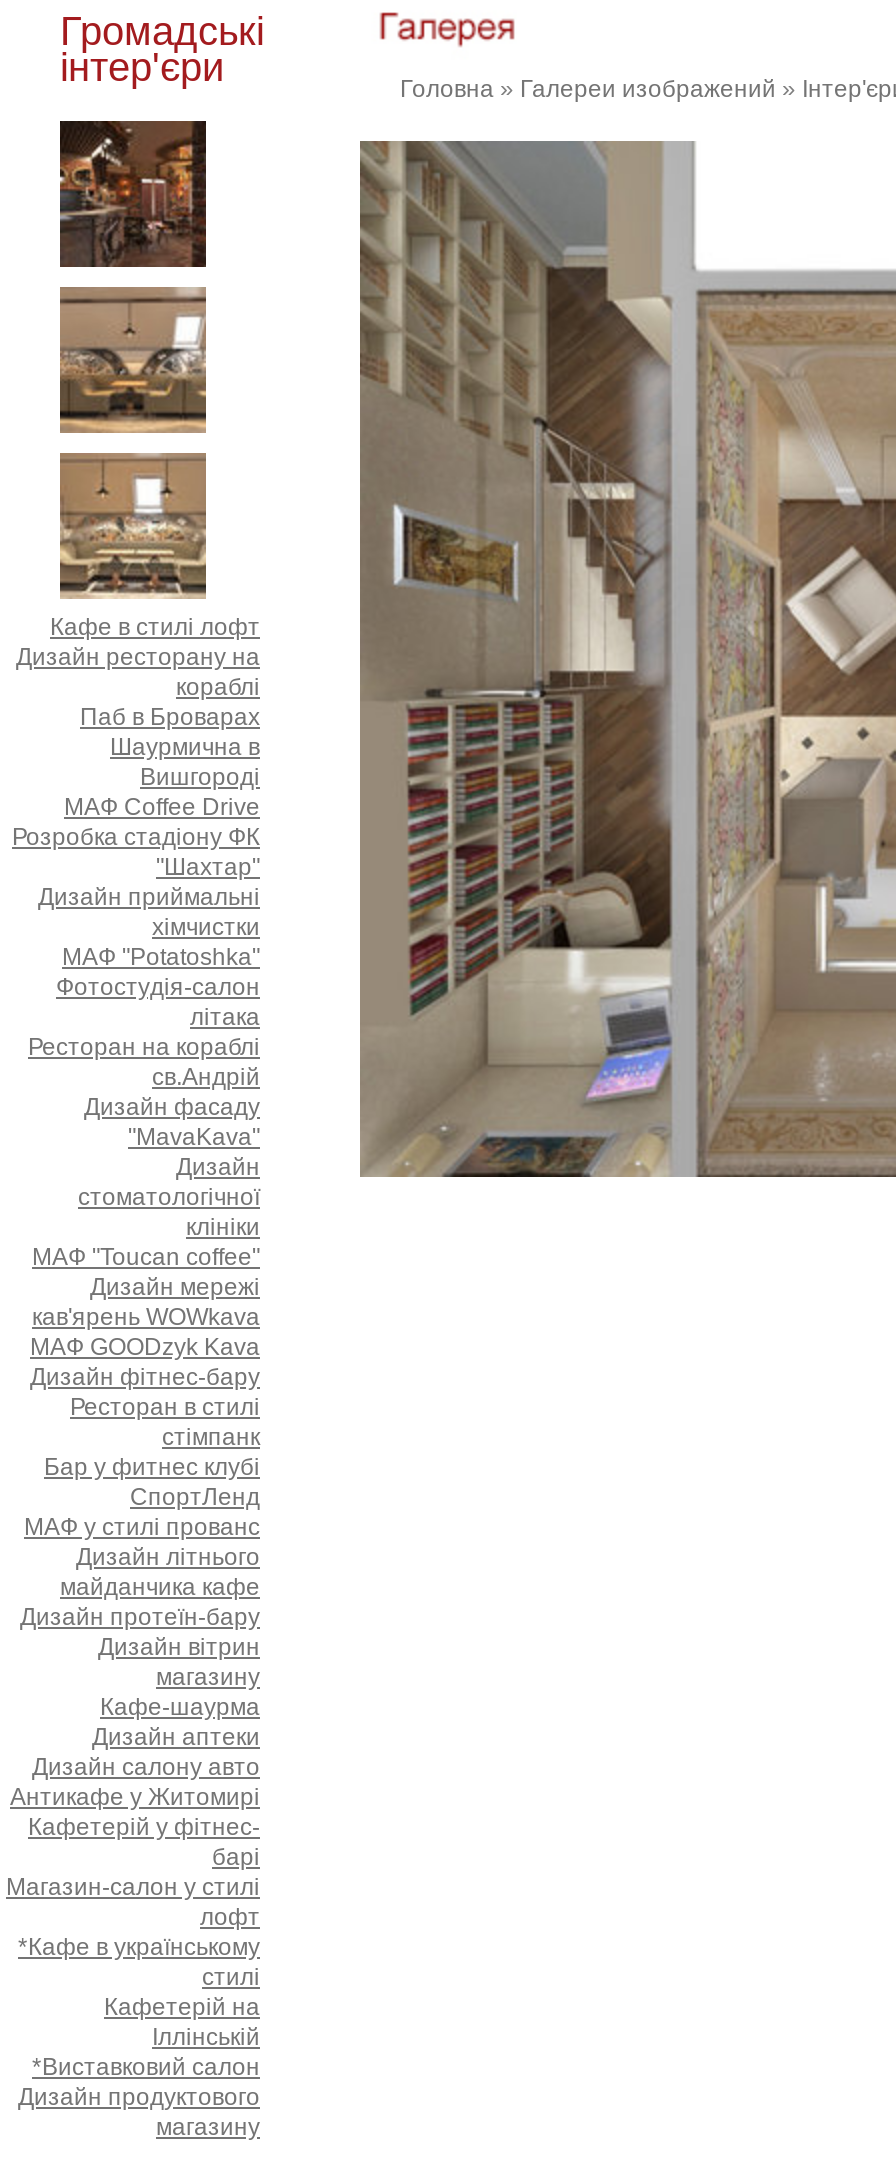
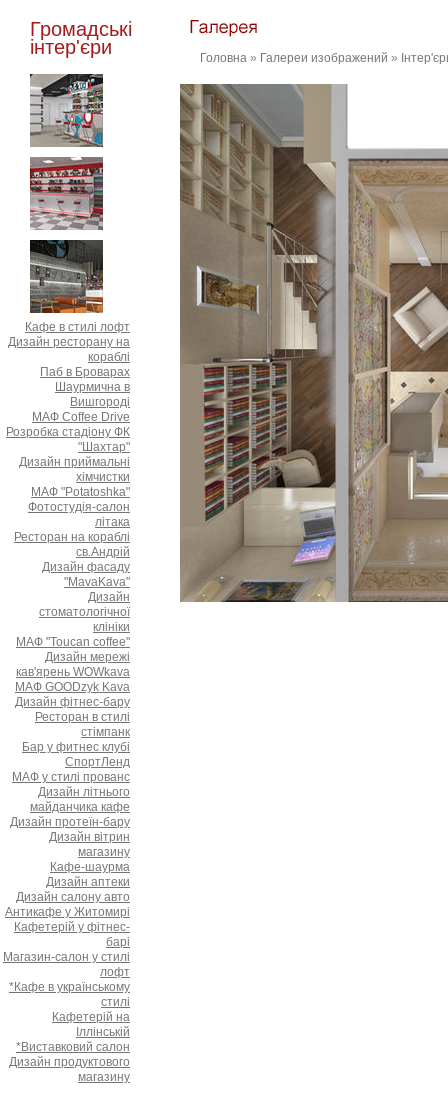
- [image]
+ [image]

- [image]
+ [image]

- [image]
+ [image]
